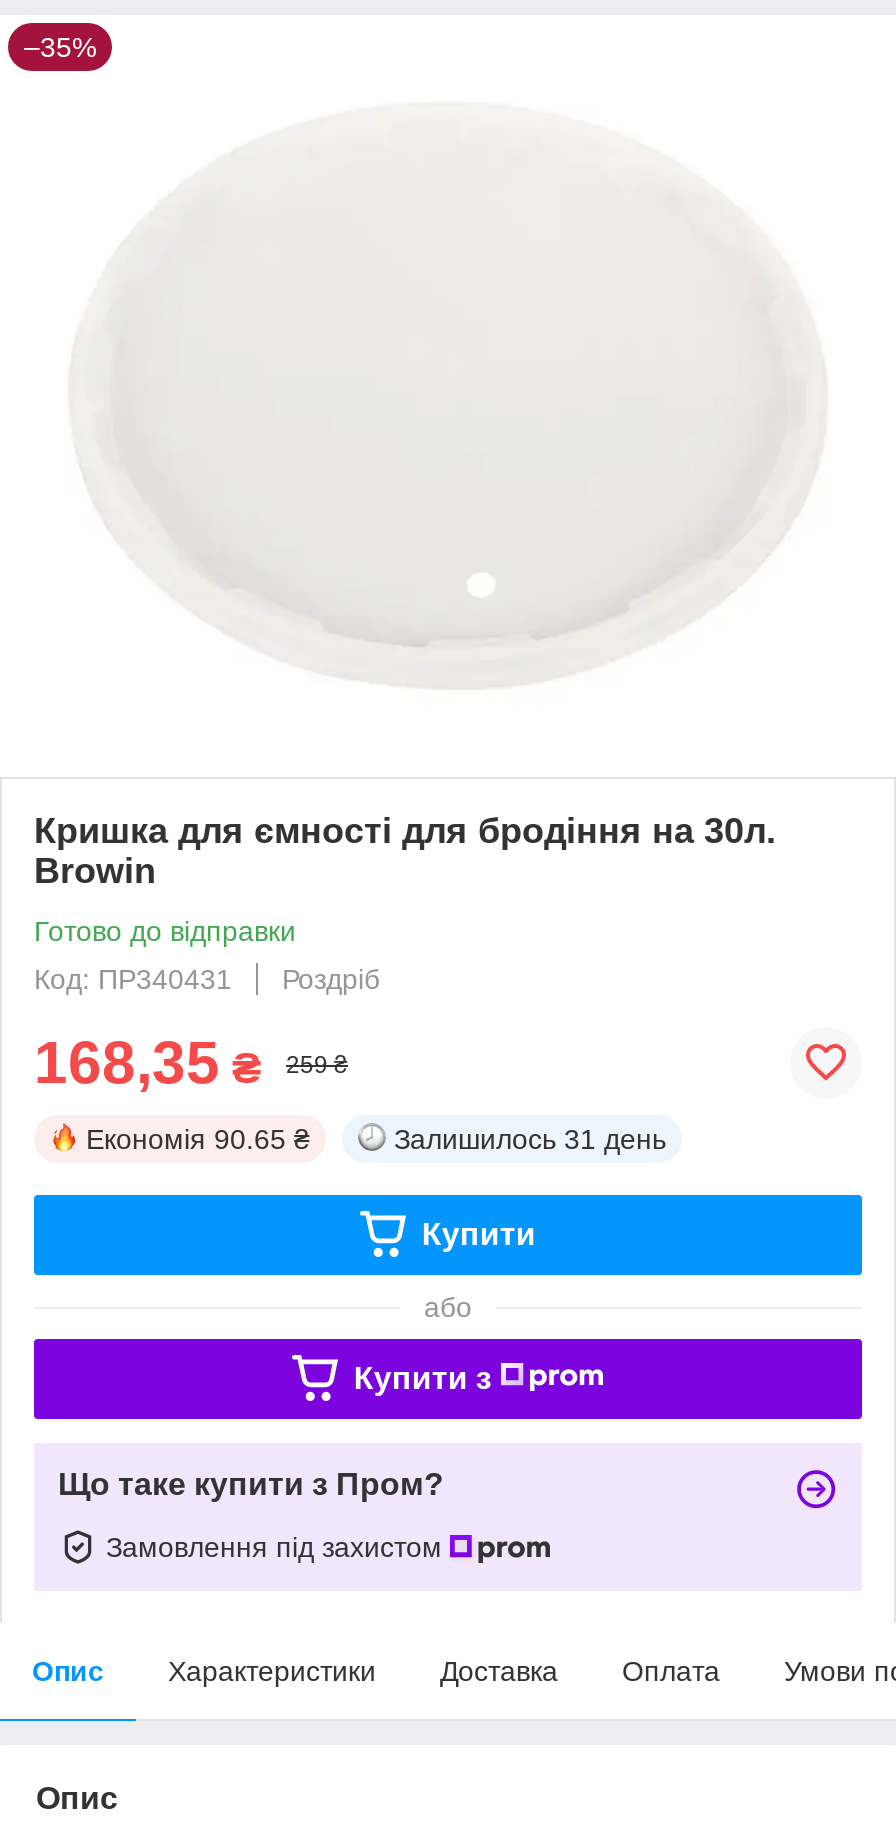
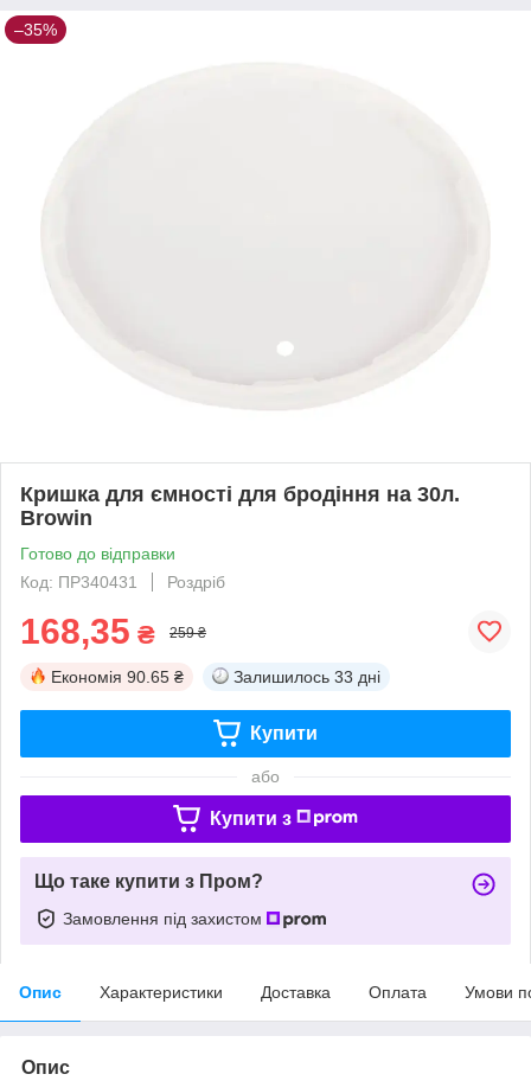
- Залишилось 31 день
+ Залишилось 33 дні
